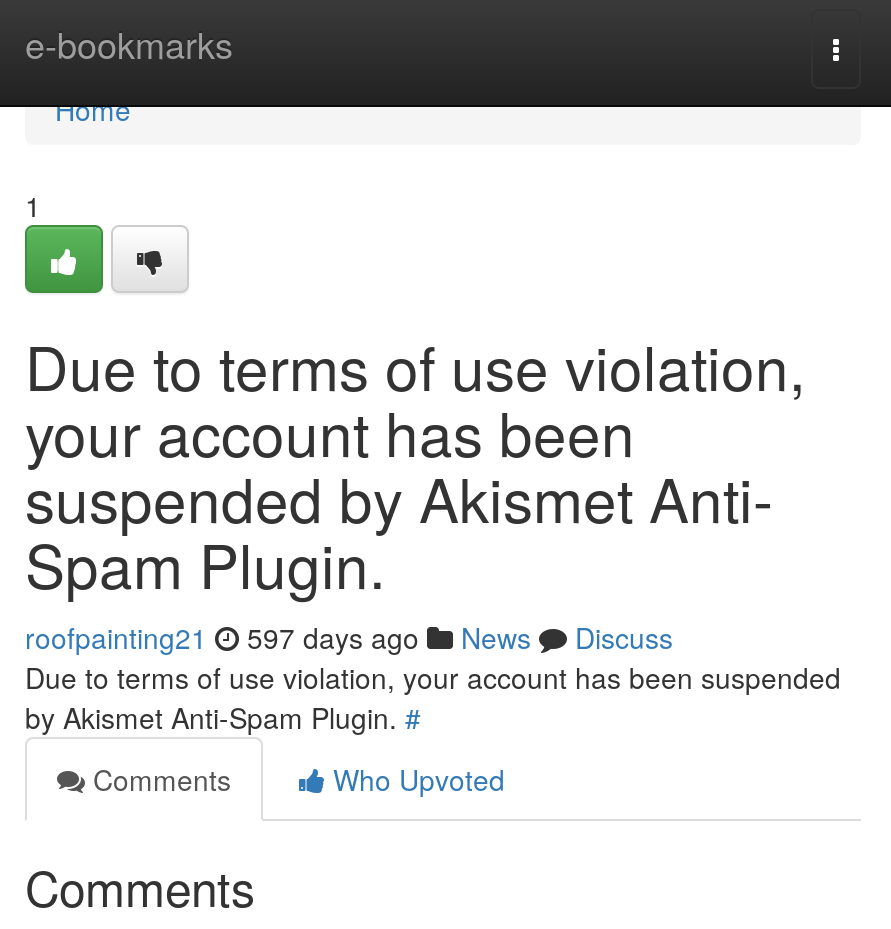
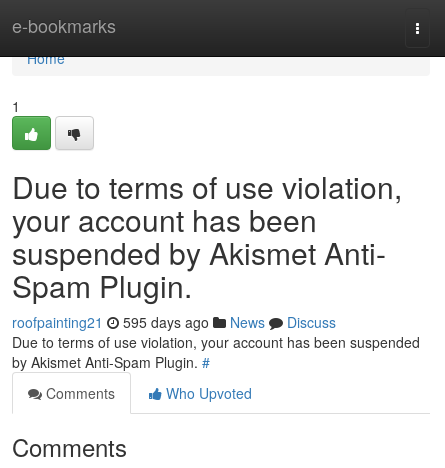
- roofpainting21 597 days ago News Discuss
+ roofpainting21 595 days ago News Discuss
